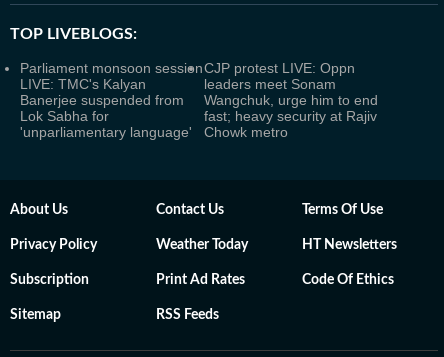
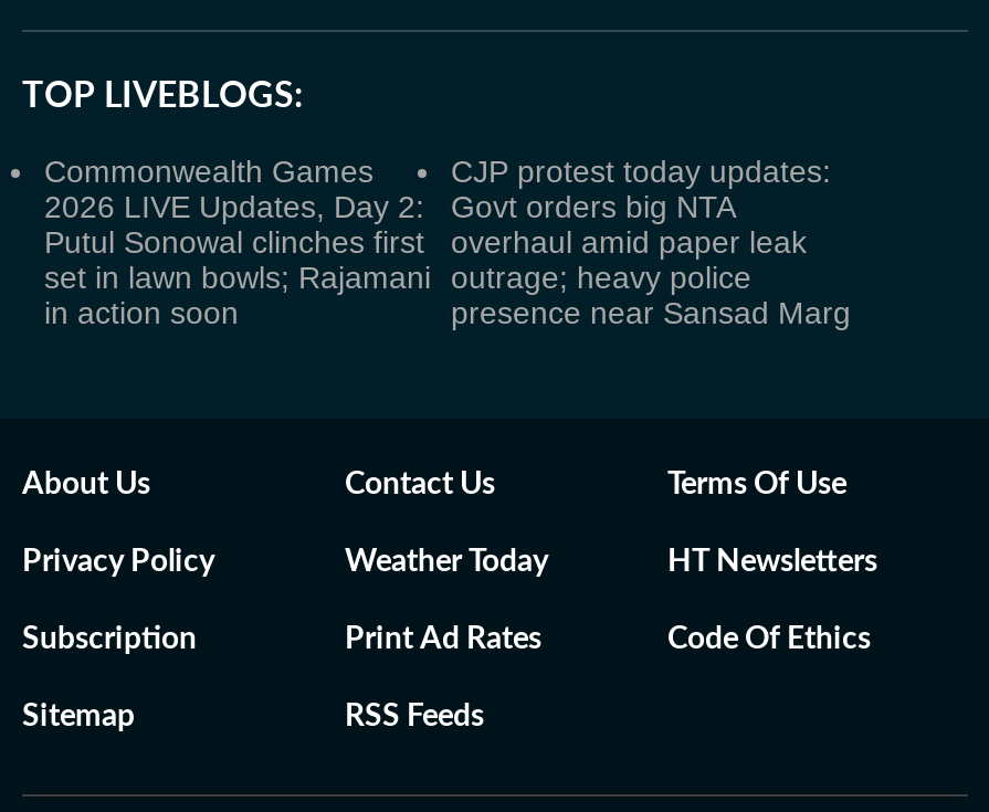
- Parliament monsoon session
- LIVE: TMC's Kalyan
- Banerjee suspended from
- Lok Sabha for
- 'unparliamentary language'
+ Commonwealth Games
+ 2026 LIVE Updates, Day 2:
+ Putul Sonowal clinches first
+ set in lawn bowls; Rajamani
+ in action soon

- CJP protest LIVE: Oppn
- leaders meet Sonam
- Wangchuk, urge him to end
- fast; heavy security at Rajiv
- Chowk metro
+ CJP protest today updates:
+ Govt orders big NTA
+ overhaul amid paper leak
+ outrage; heavy police
+ presence near Sansad Marg
